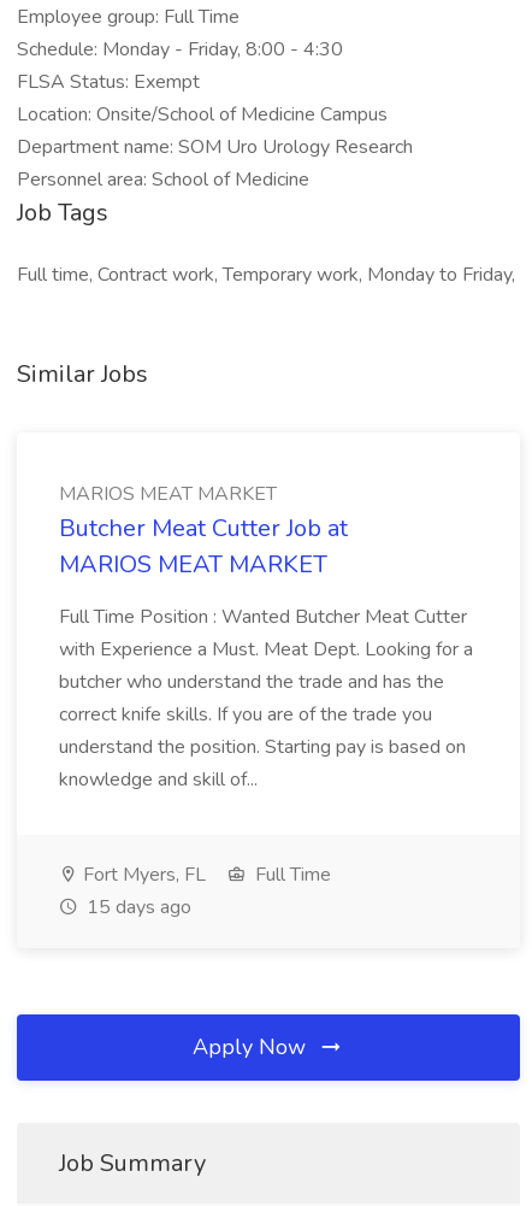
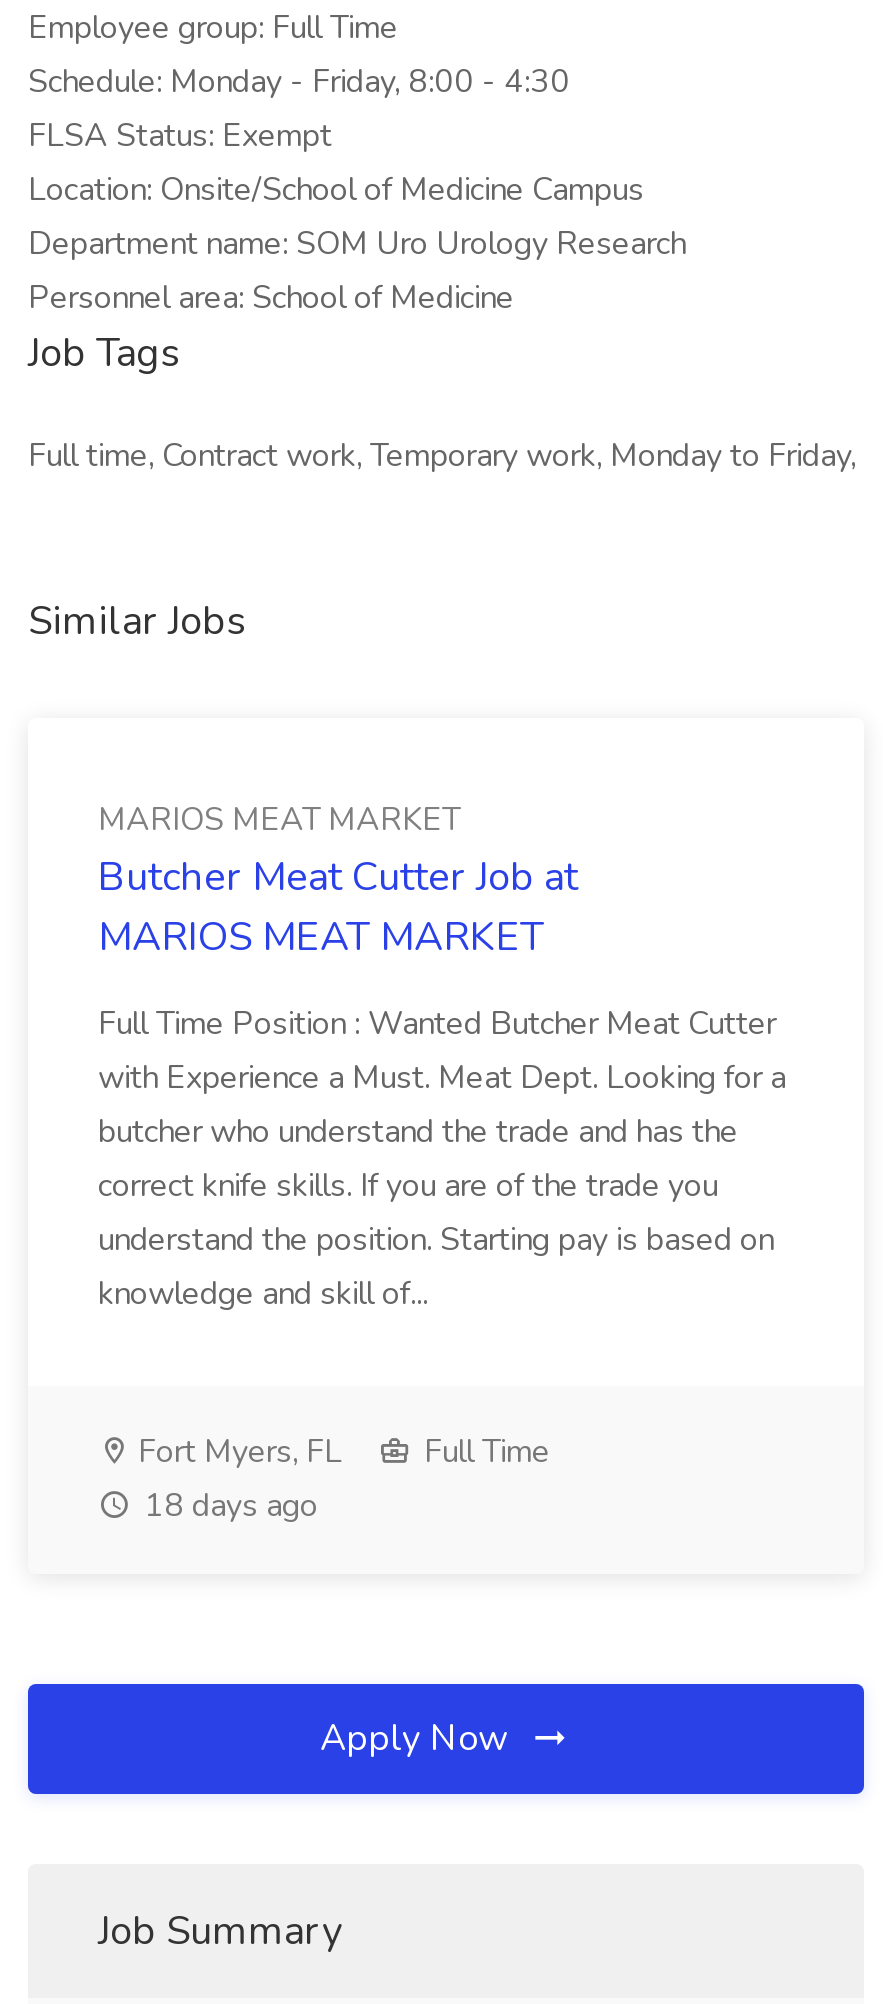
- 15 days ago
+ 18 days ago
